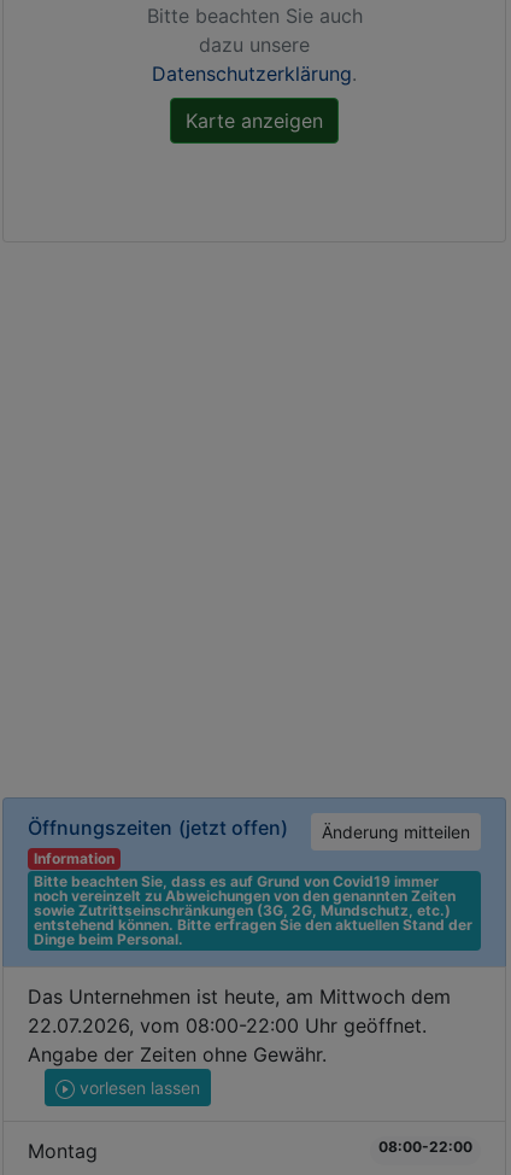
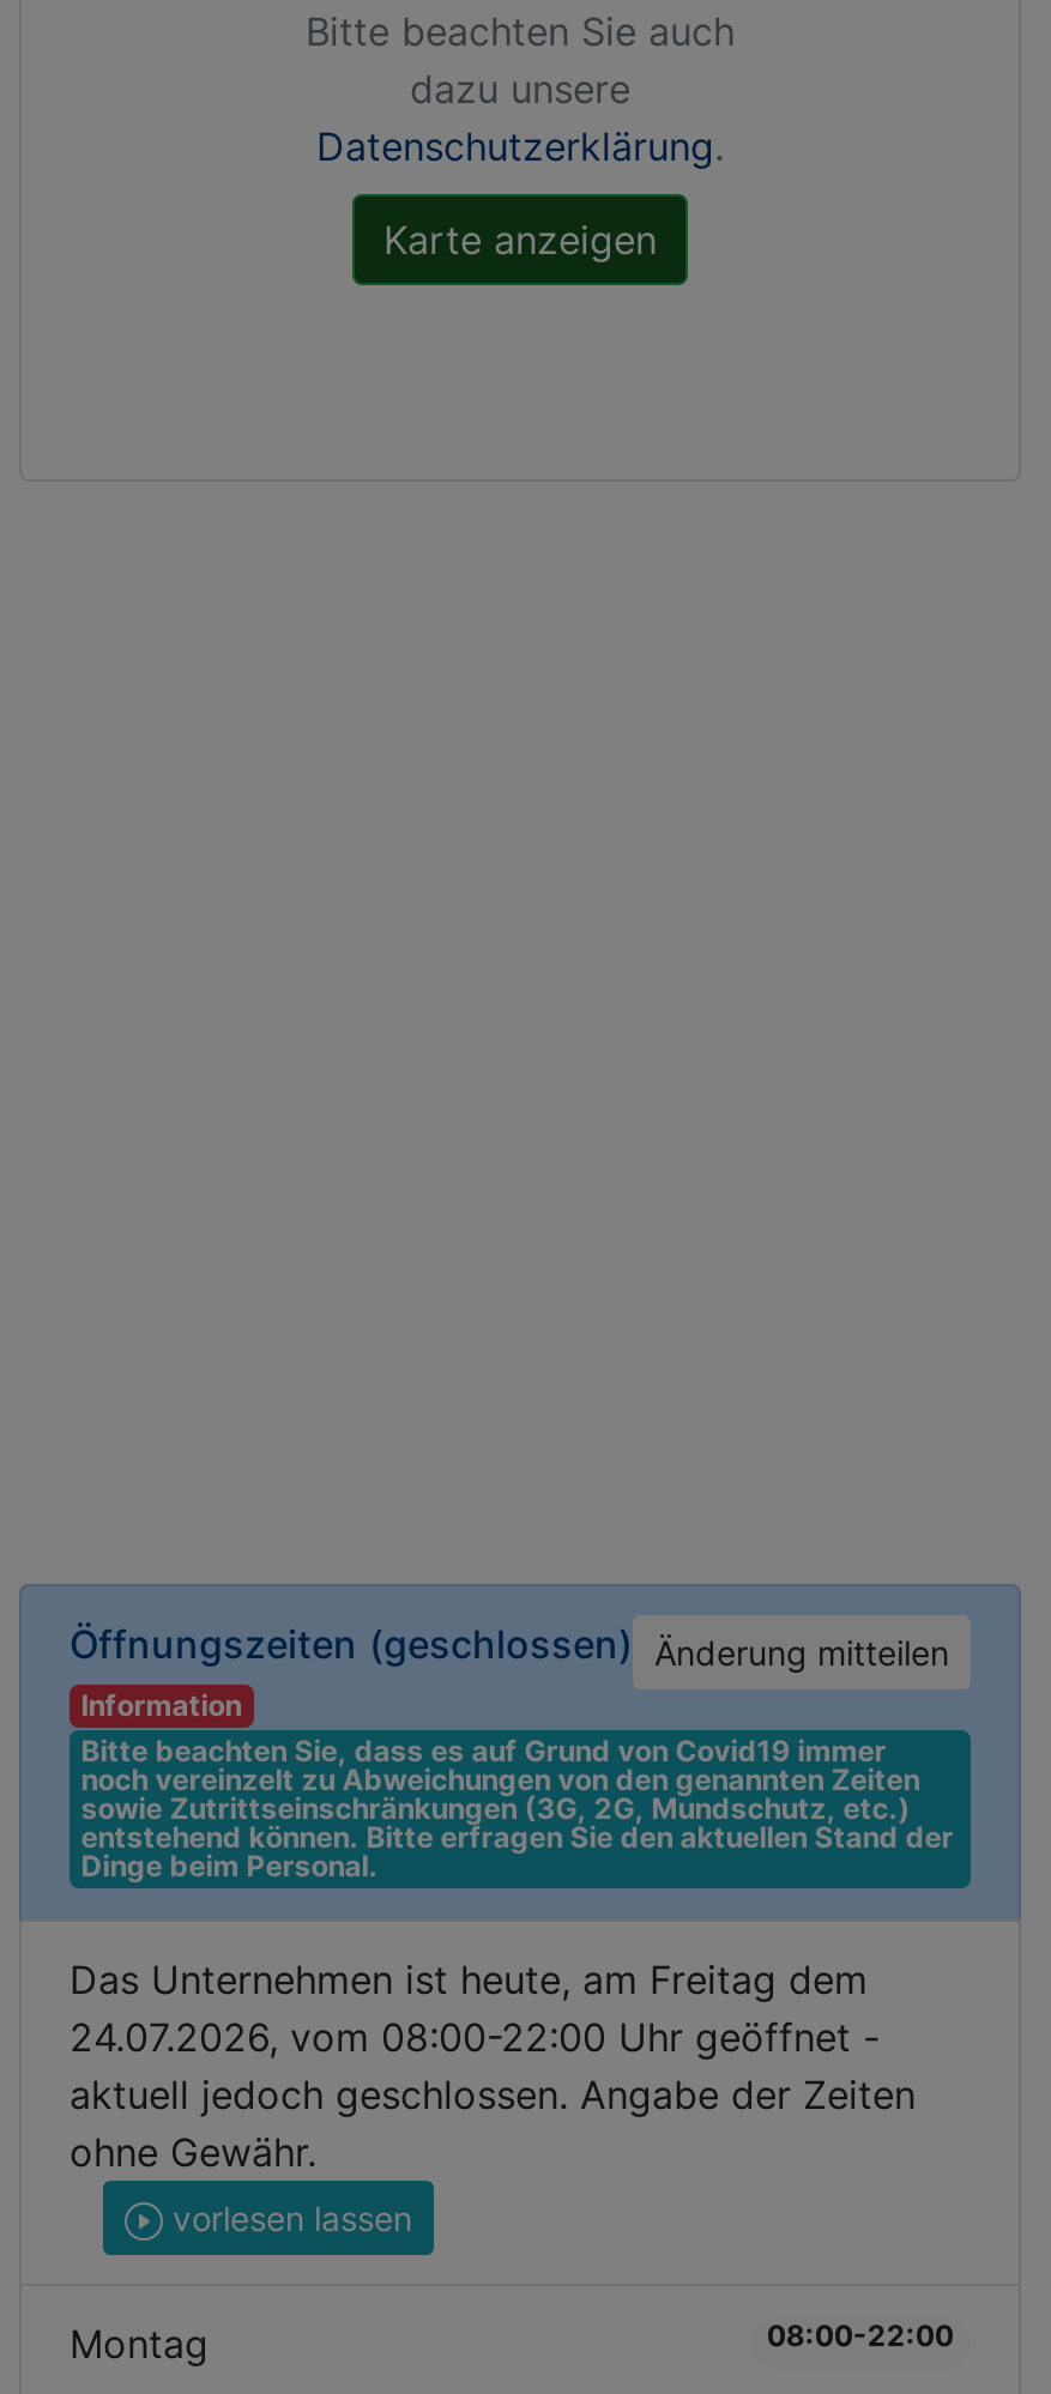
- Öffnungszeiten (jetzt offen)
- Änderung mitteilen
+ Öffnungszeiten (geschlossen) Änderung mitteilen

- Das Unternehmen ist heute, am Mittwoch dem
- 22.07.2026, vom 08:00-22:00 Uhr geöffnet.
- Angabe der Zeiten ohne Gewähr.
+ Das Unternehmen ist heute, am Freitag dem
+ 24.07.2026, vom 08:00-22:00 Uhr geöffnet -
+ aktuell jedoch geschlossen. Angabe der Zeiten
+ ohne Gewähr.
